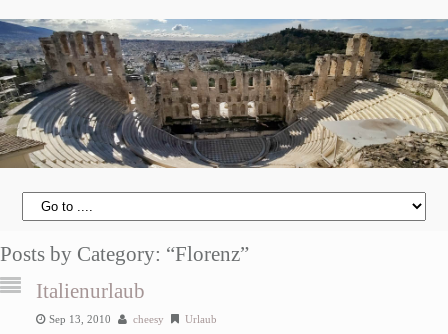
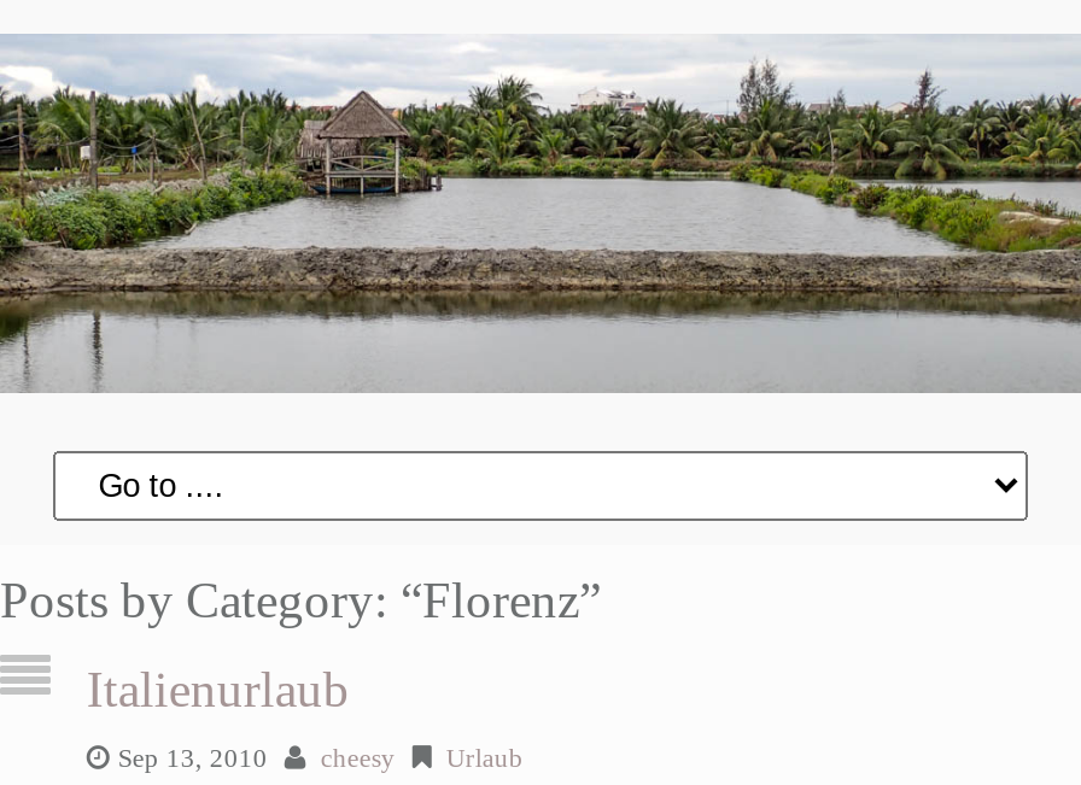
- [image]
+ [image]
